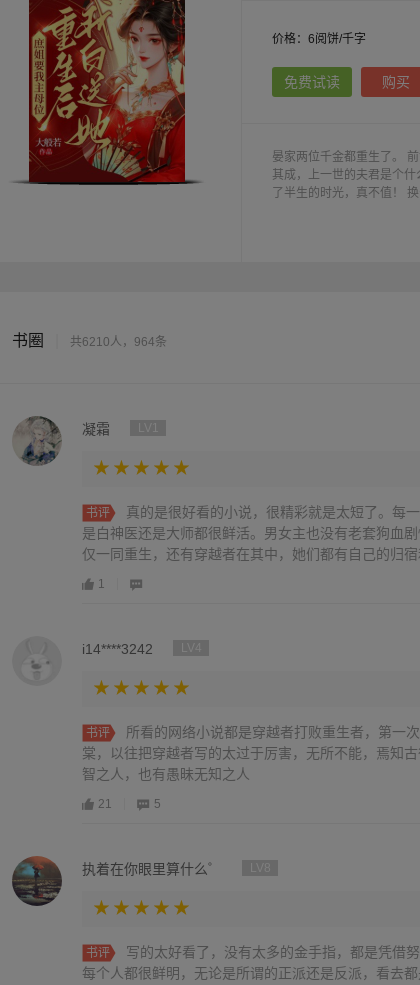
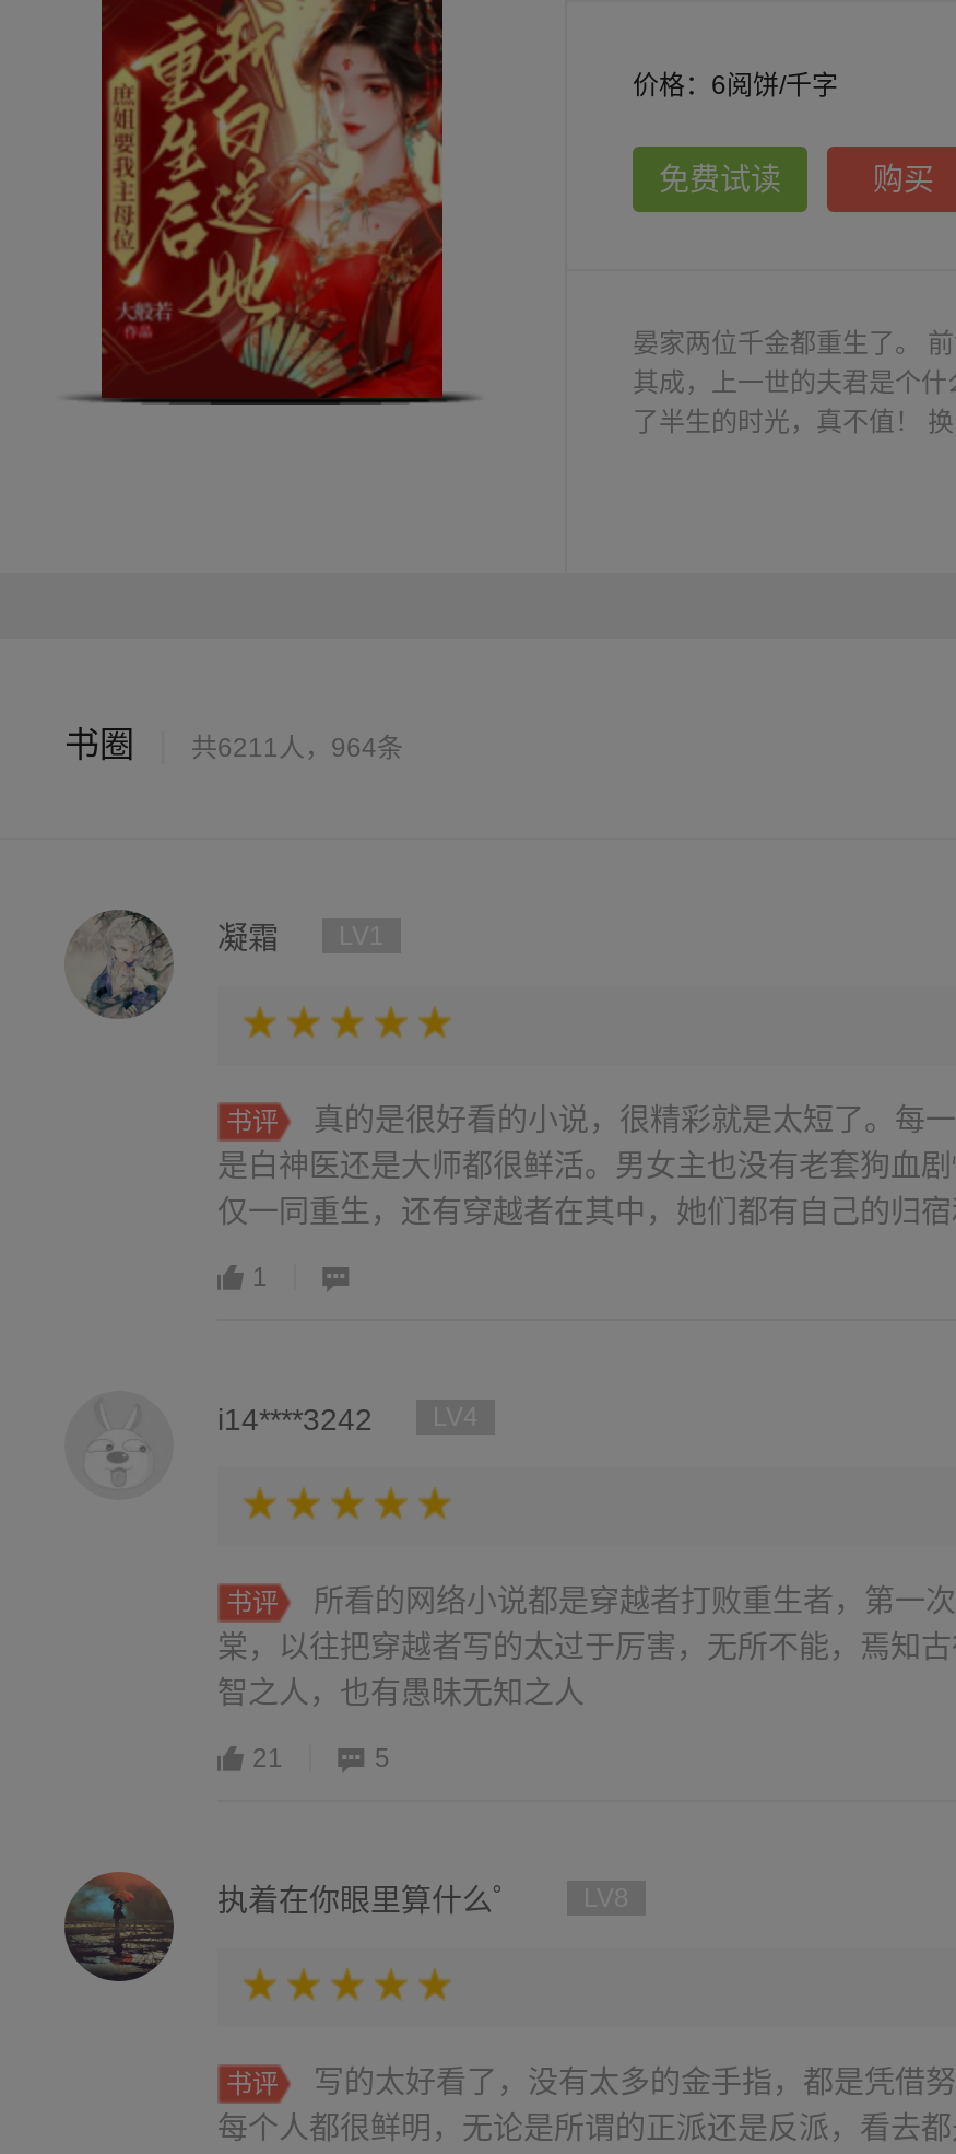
- 共6210人，964条
+ 共6211人，964条
